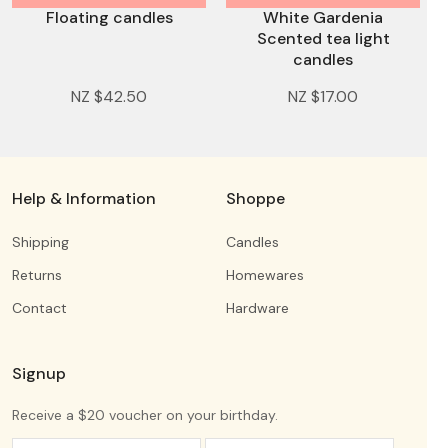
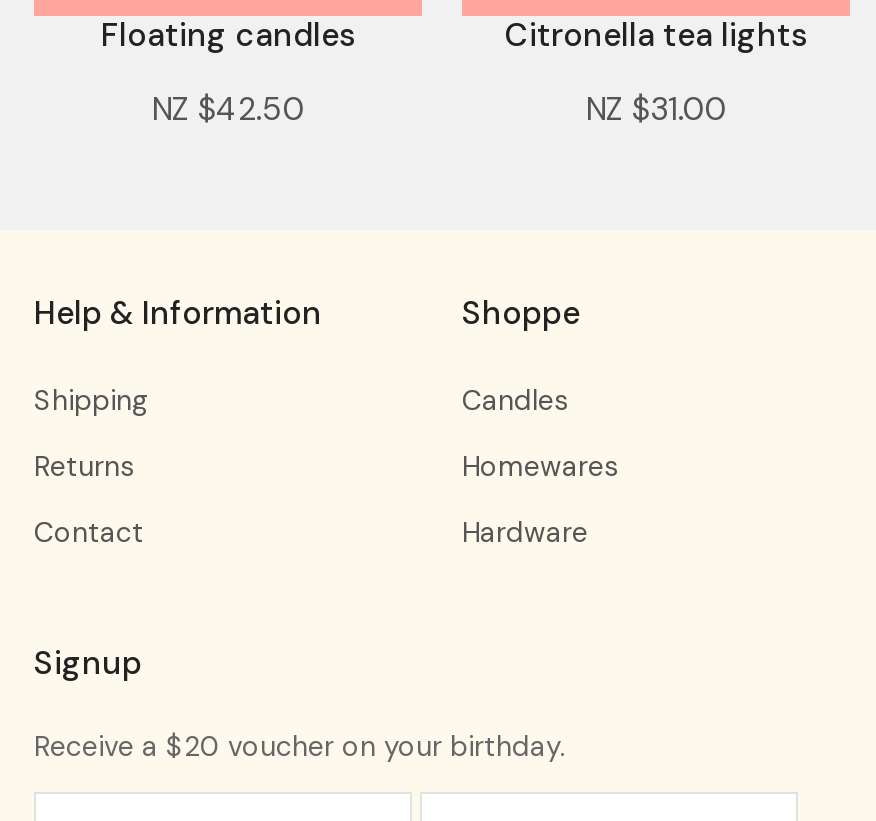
- White Gardenia
- Scented tea light
- candles
+ Citronella tea lights

- NZ $17.00
+ NZ $31.00
